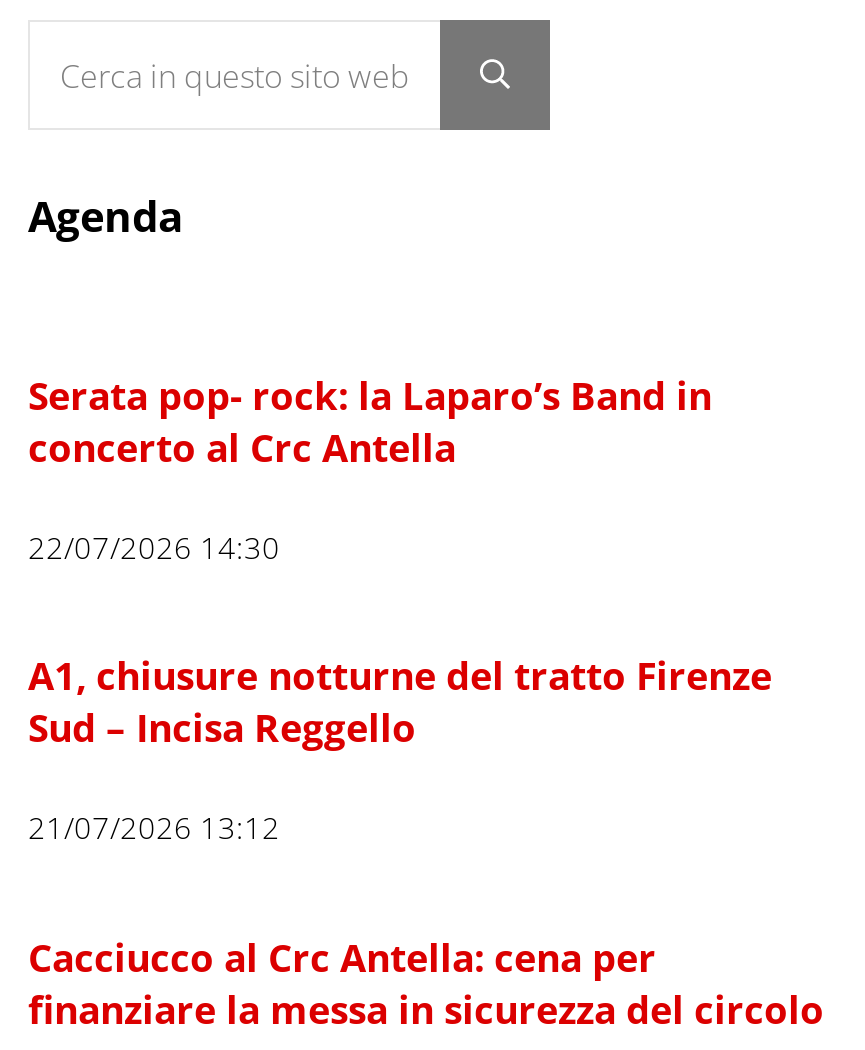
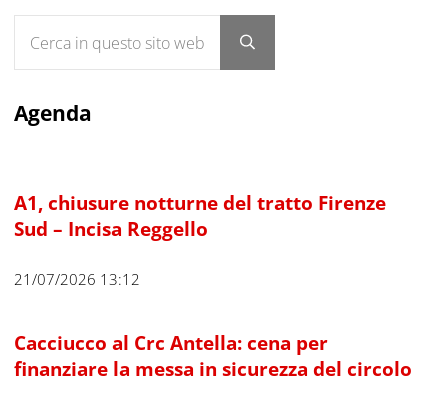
- Serata pop- rock: la Laparo’s Band in
- concerto al Crc Antella
- 22/07/2026 14:30
